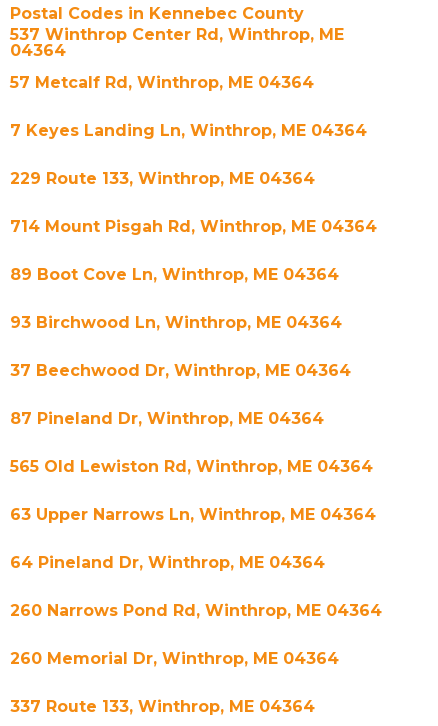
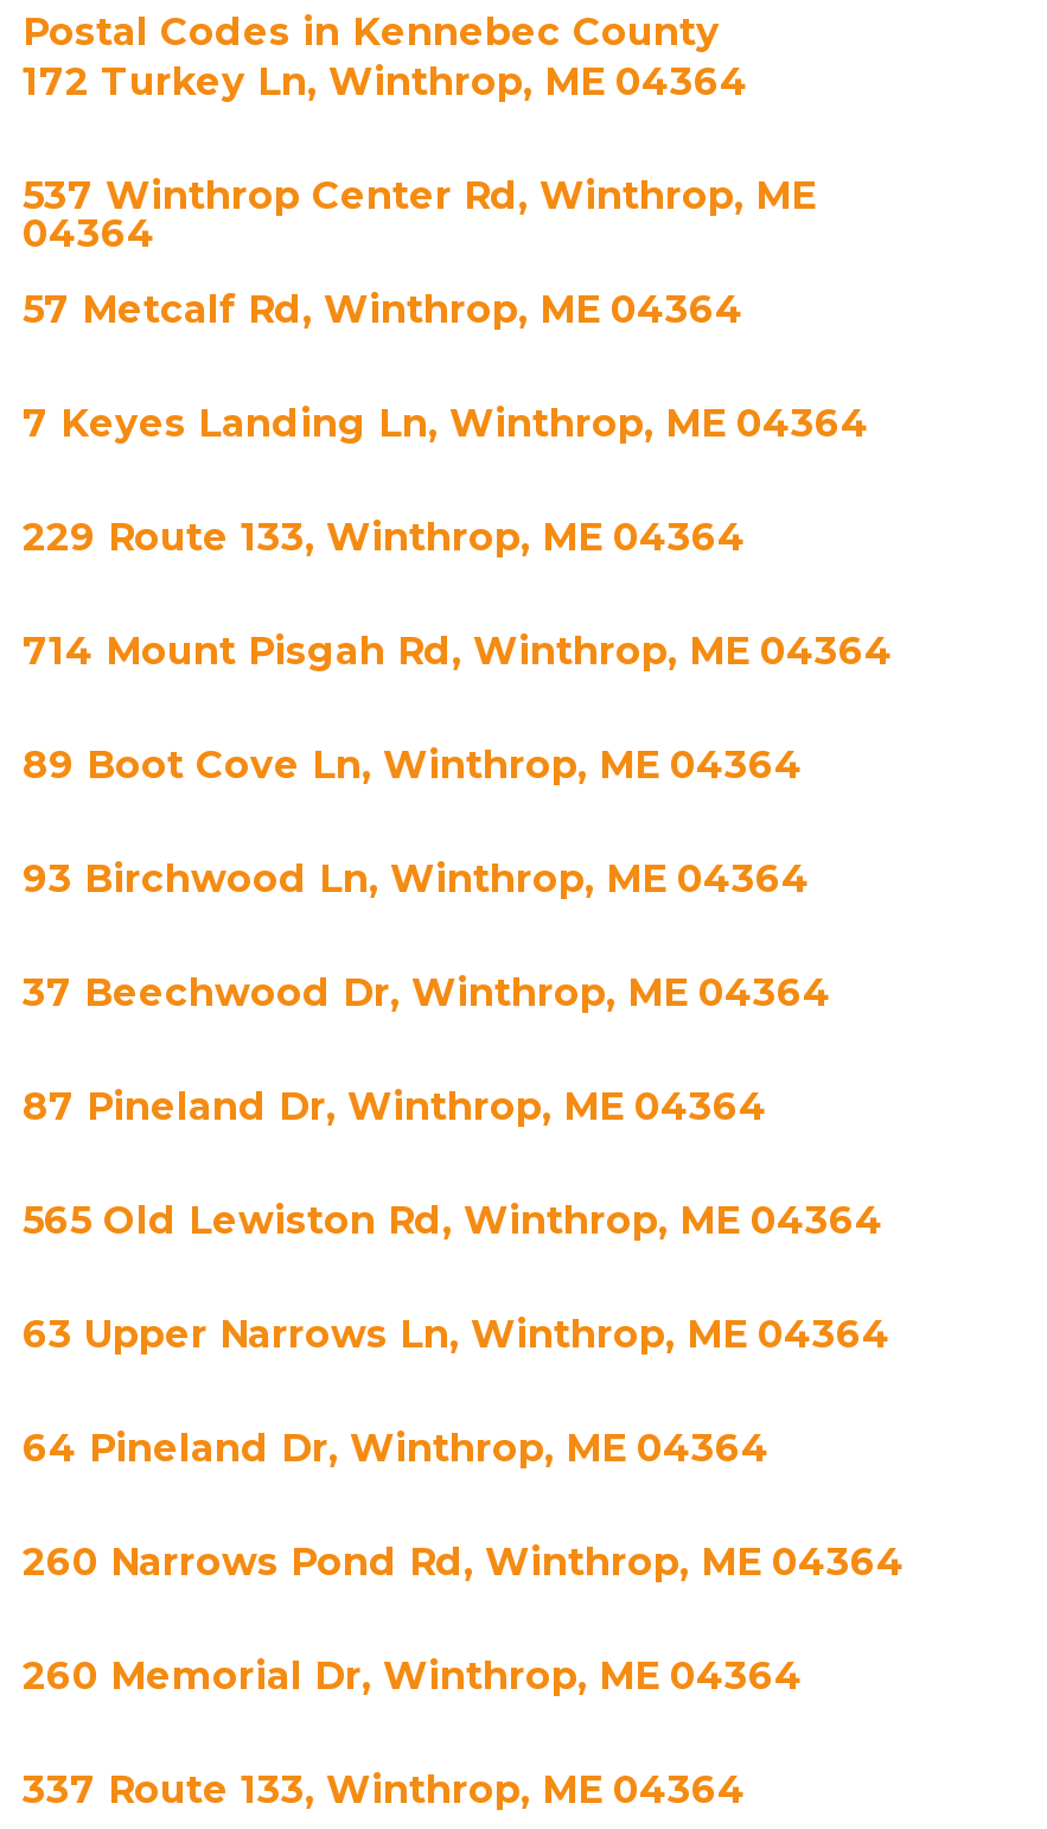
+ 172 Turkey Ln, Winthrop, ME 04364
